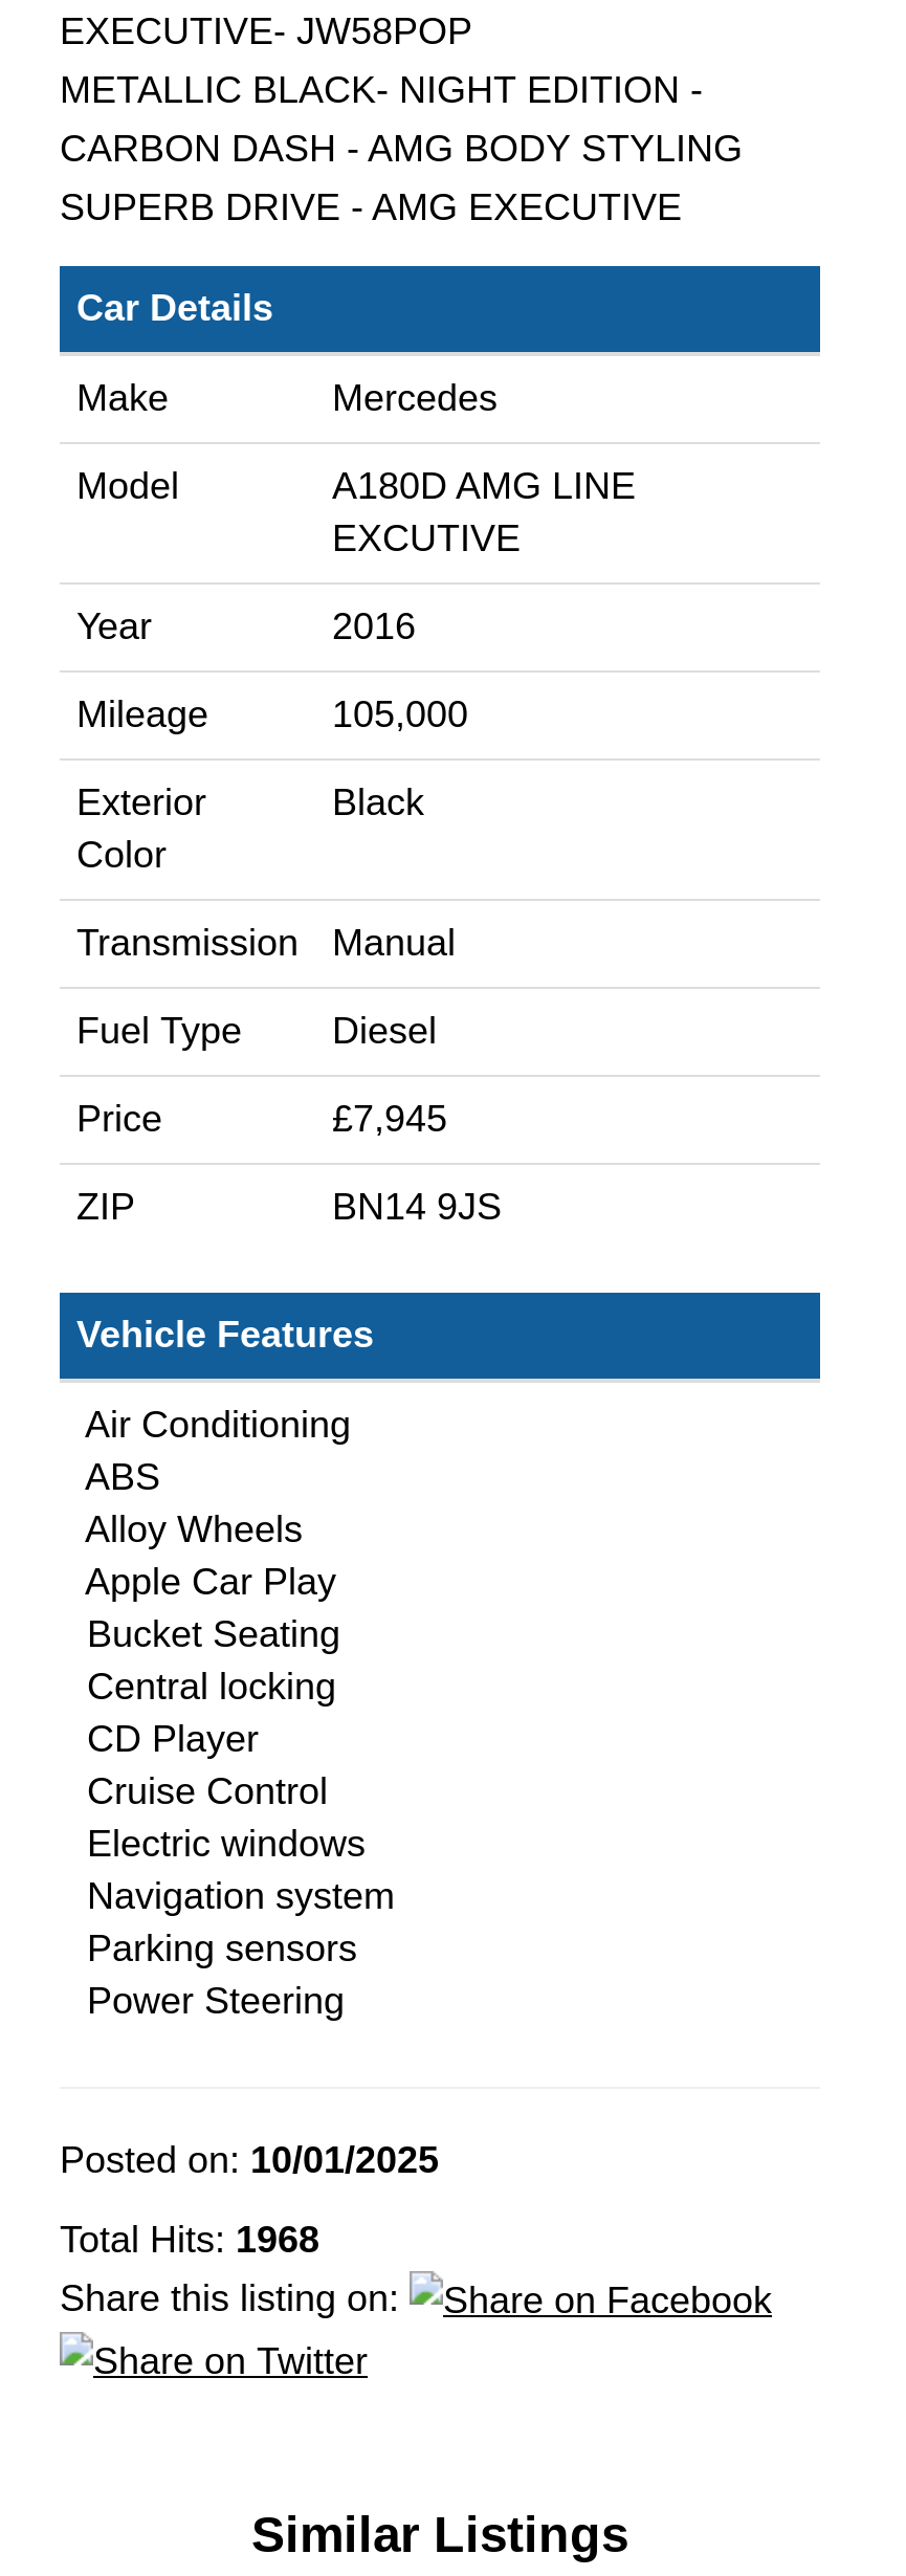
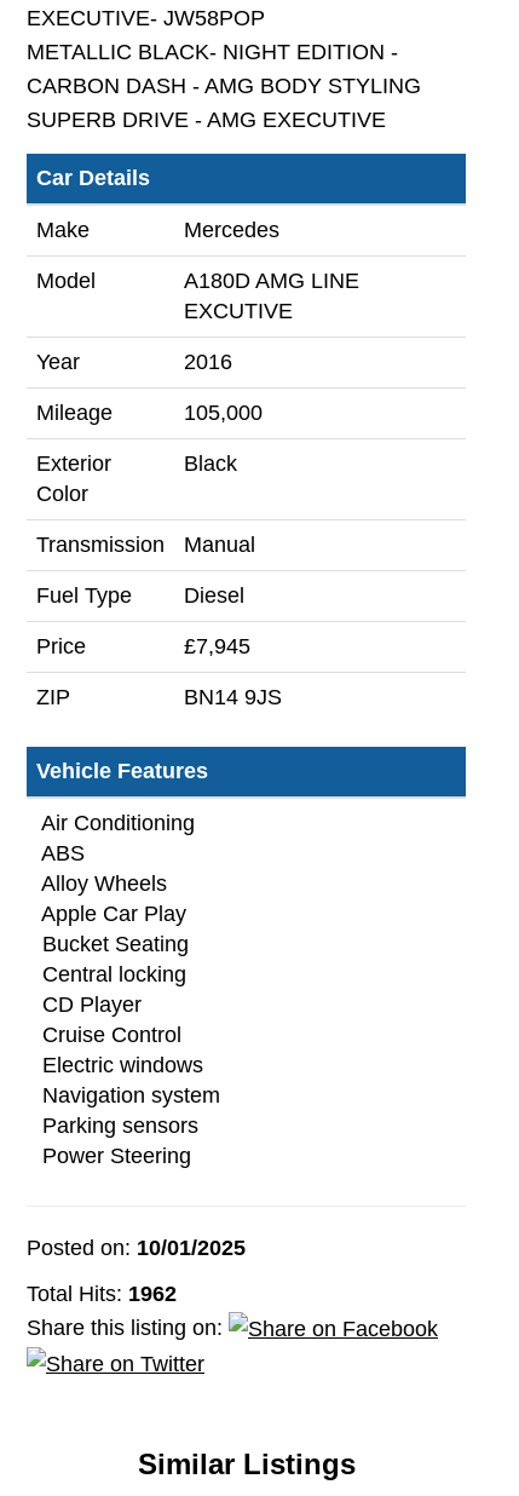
- Total Hits: 1968
+ Total Hits: 1962
